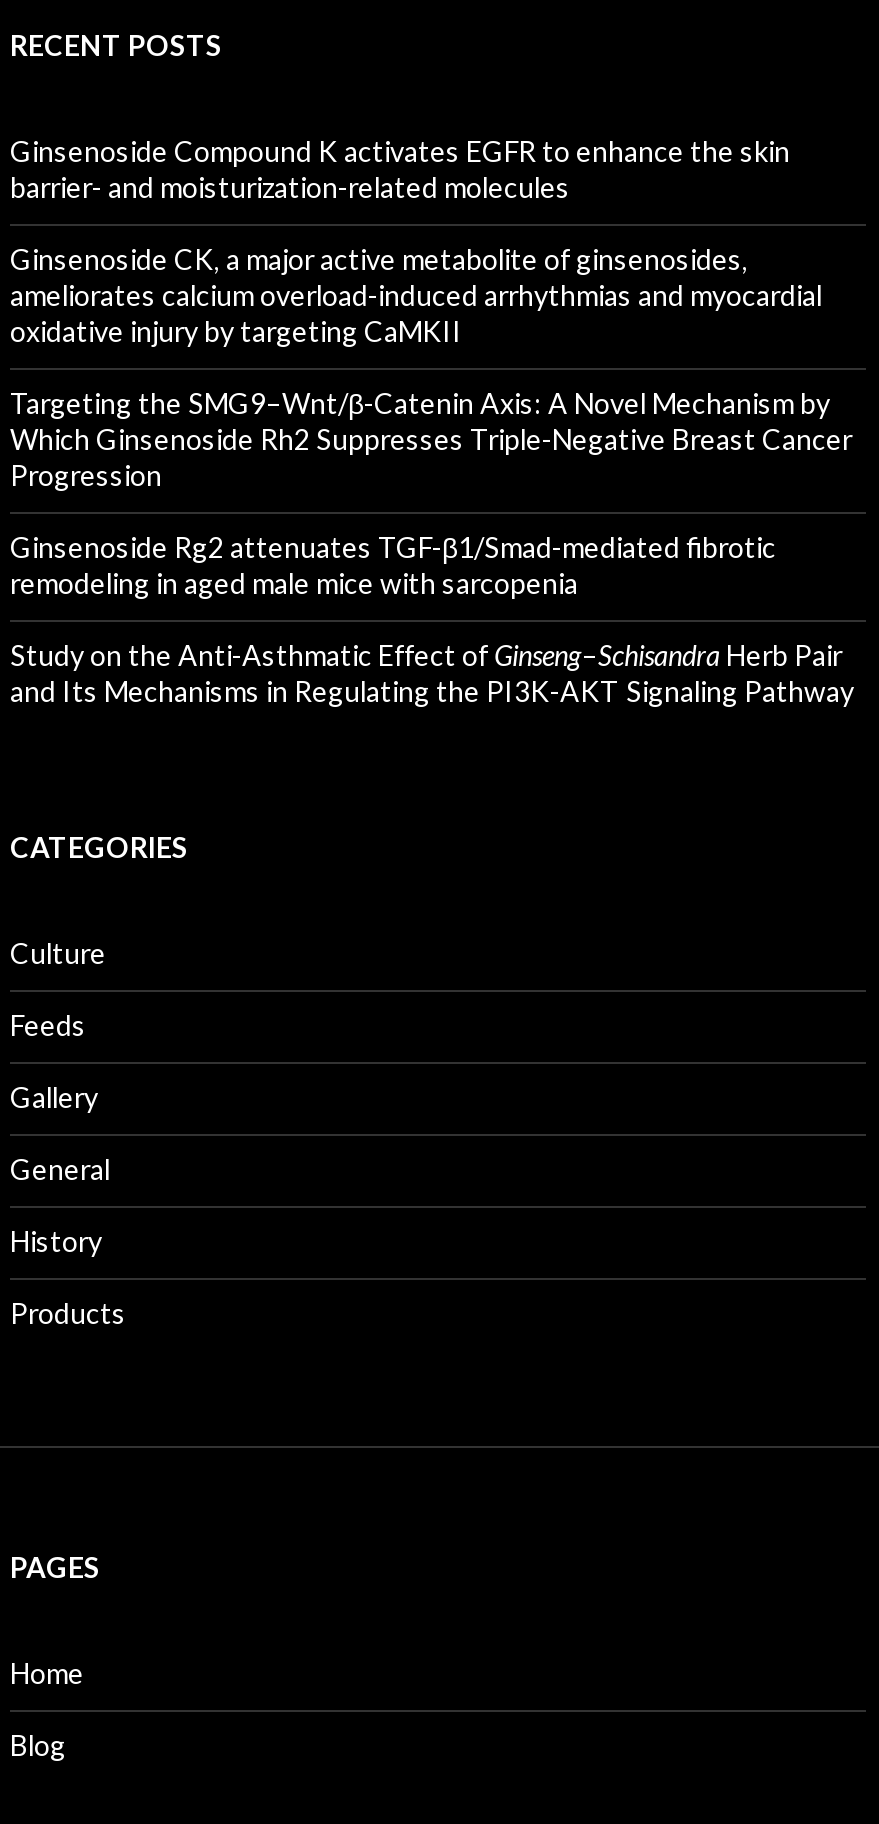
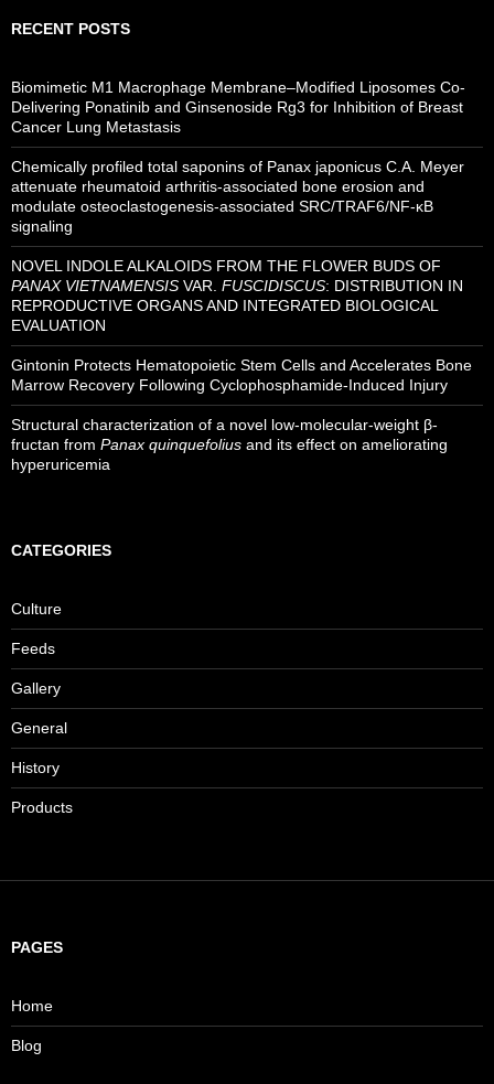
- Ginsenoside Compound K activates EGFR to enhance the skin
- barrier- and moisturization-related molecules
+ Biomimetic M1 Macrophage Membrane–Modified Liposomes Co-
+ Delivering Ponatinib and Ginsenoside Rg3 for Inhibition of Breast
+ Cancer Lung Metastasis

- Ginsenoside CK, a major active metabolite of ginsenosides,
- ameliorates calcium overload-induced arrhythmias and myocardial
- oxidative injury by targeting CaMKII
+ Chemically profiled total saponins of Panax japonicus C.A. Meyer
+ attenuate rheumatoid arthritis-associated bone erosion and
+ modulate osteoclastogenesis-associated SRC/TRAF6/NF-κB
+ signaling

- Targeting the SMG9–Wnt/β-Catenin Axis: A Novel Mechanism by
- Which Ginsenoside Rh2 Suppresses Triple-Negative Breast Cancer
- Progression
+ NOVEL INDOLE ALKALOIDS FROM THE FLOWER BUDS OF
+ PANAX VIETNAMENSIS VAR. FUSCIDISCUS: DISTRIBUTION IN
+ REPRODUCTIVE ORGANS AND INTEGRATED BIOLOGICAL
+ EVALUATION

- Ginsenoside Rg2 attenuates TGF-β1/Smad-mediated fibrotic
- remodeling in aged male mice with sarcopenia
+ Gintonin Protects Hematopoietic Stem Cells and Accelerates Bone
+ Marrow Recovery Following Cyclophosphamide-Induced Injury

- Study on the Anti-Asthmatic Effect of Ginseng–Schisandra Herb Pair
- and Its Mechanisms in Regulating the PI3K-AKT Signaling Pathway
+ Structural characterization of a novel low-molecular-weight β-
+ fructan from Panax quinquefolius and its effect on ameliorating
+ hyperuricemia
